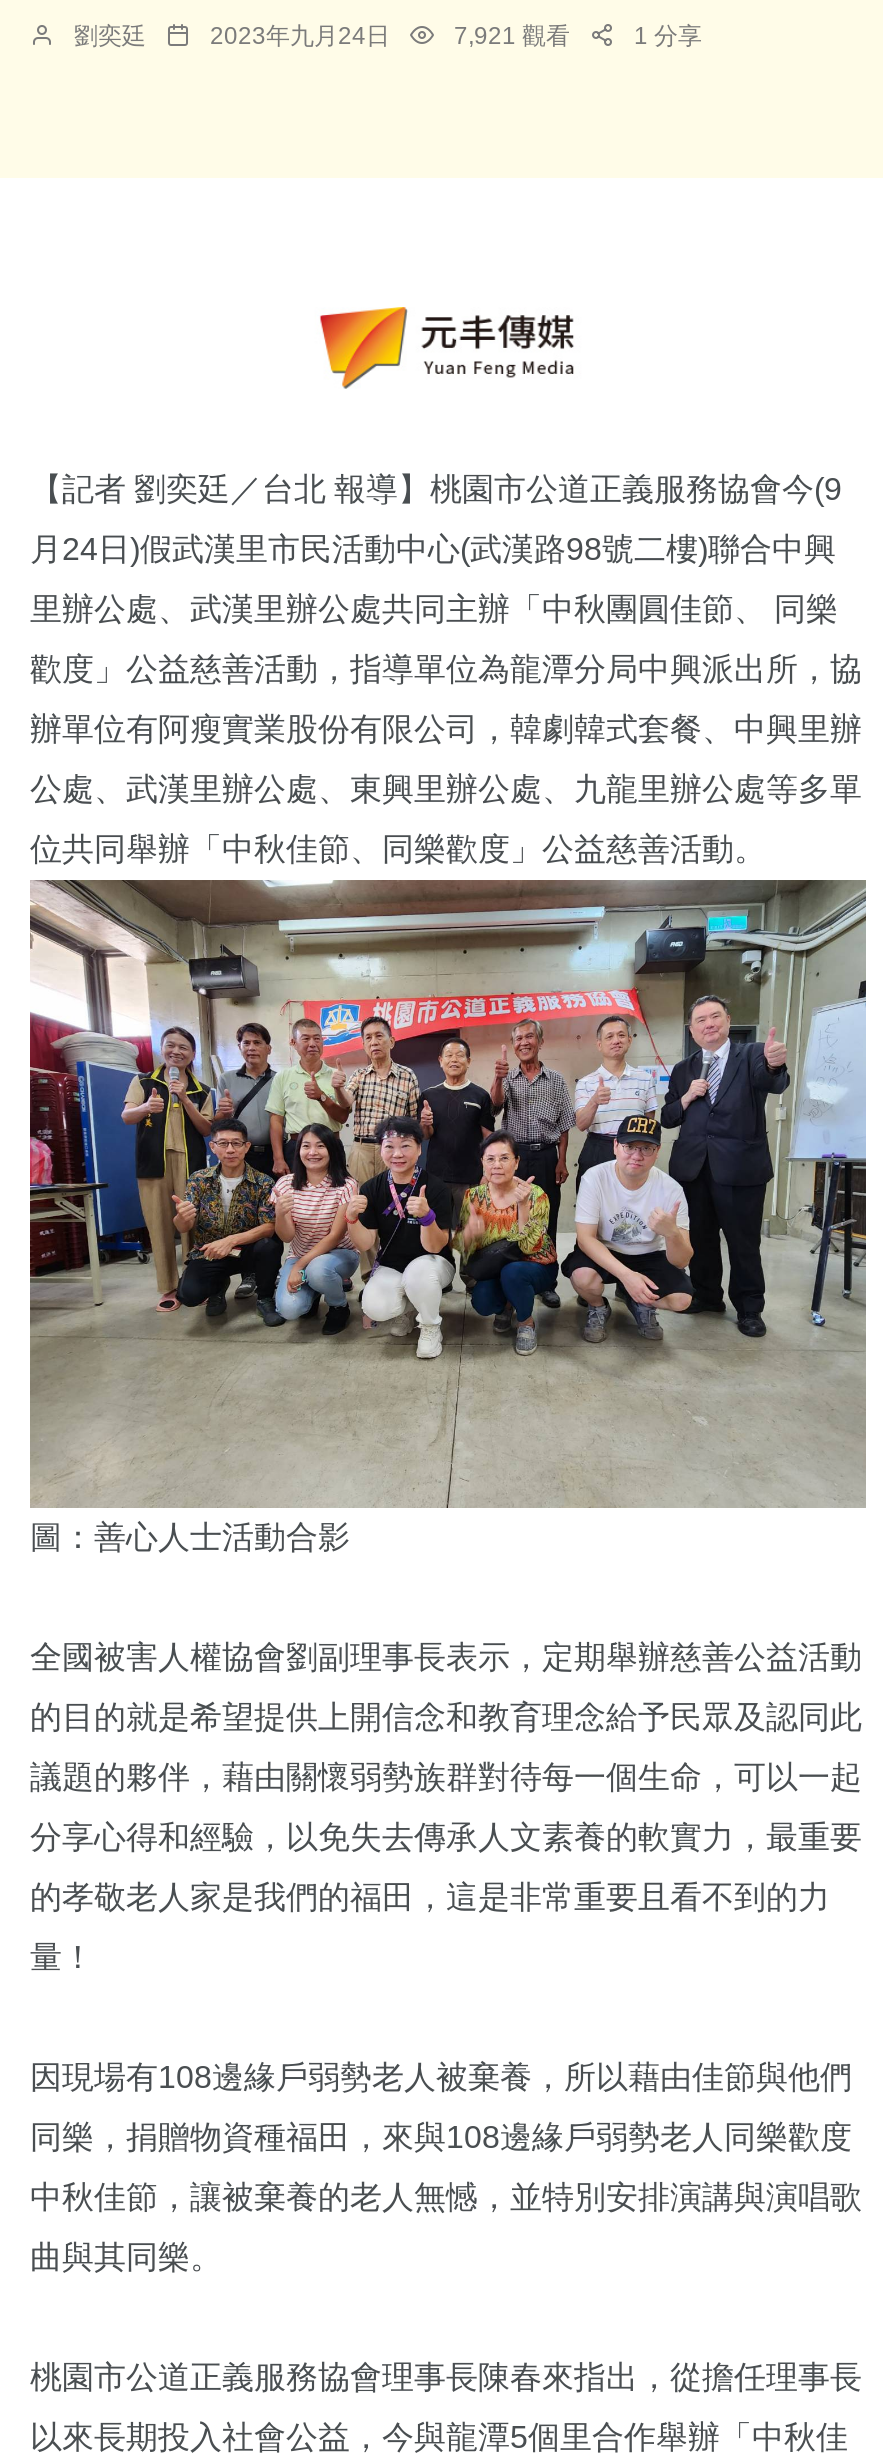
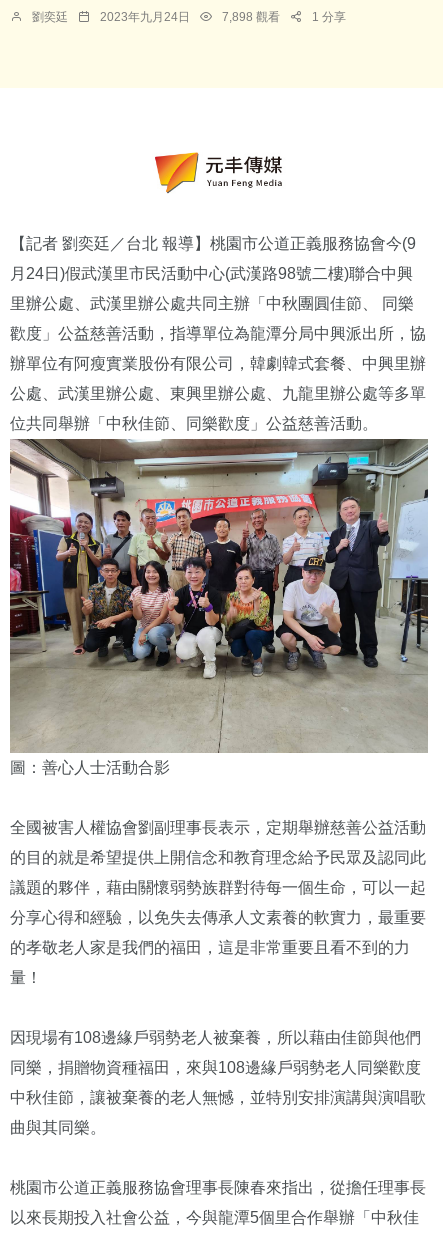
- 7,921 觀看
+ 7,898 觀看
